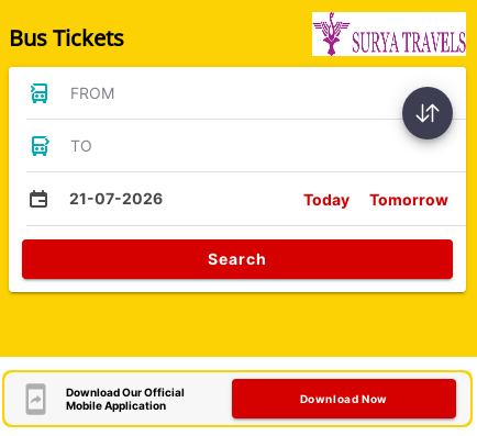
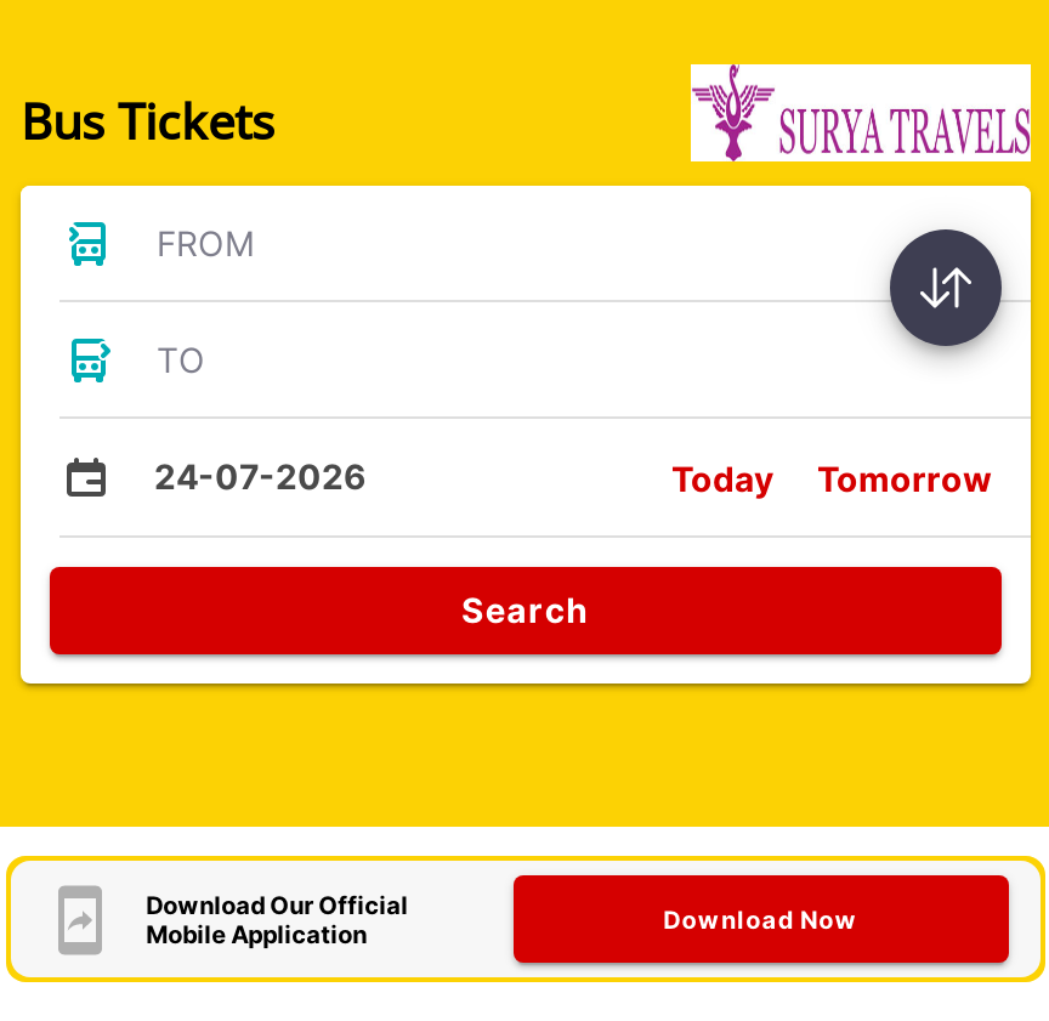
- 21-07-2026
+ 24-07-2026
